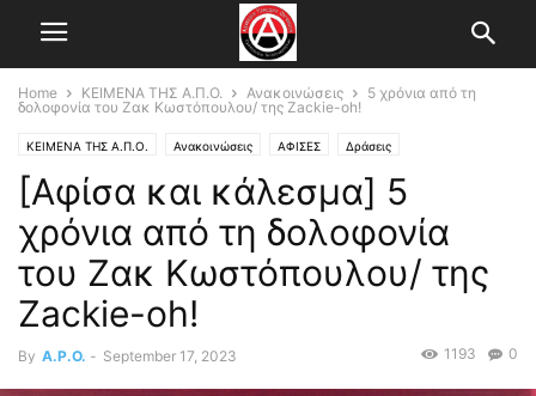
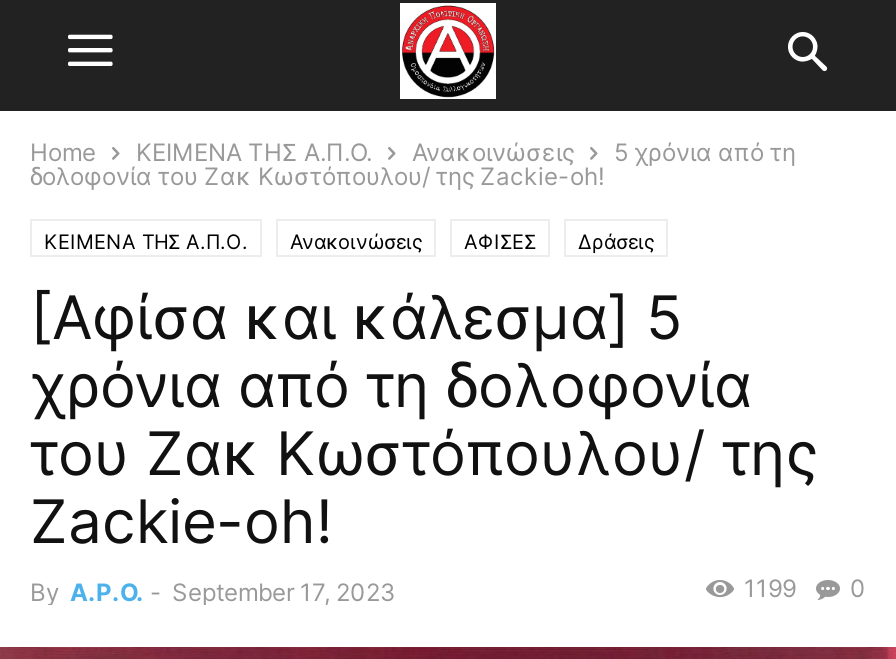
- 1193 0
+ 1199 0
